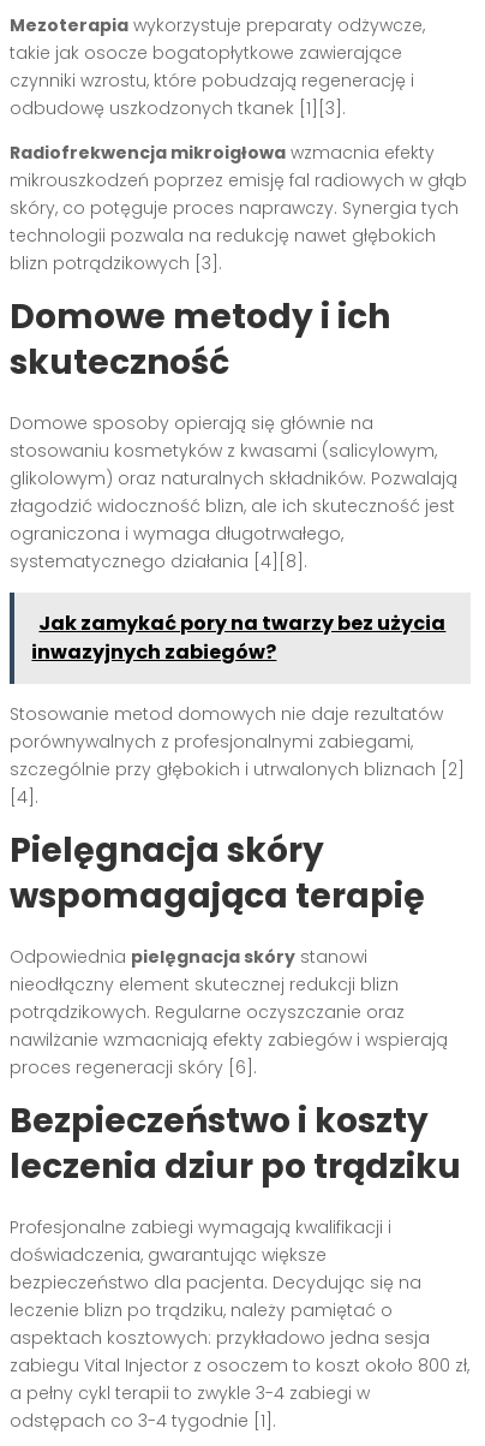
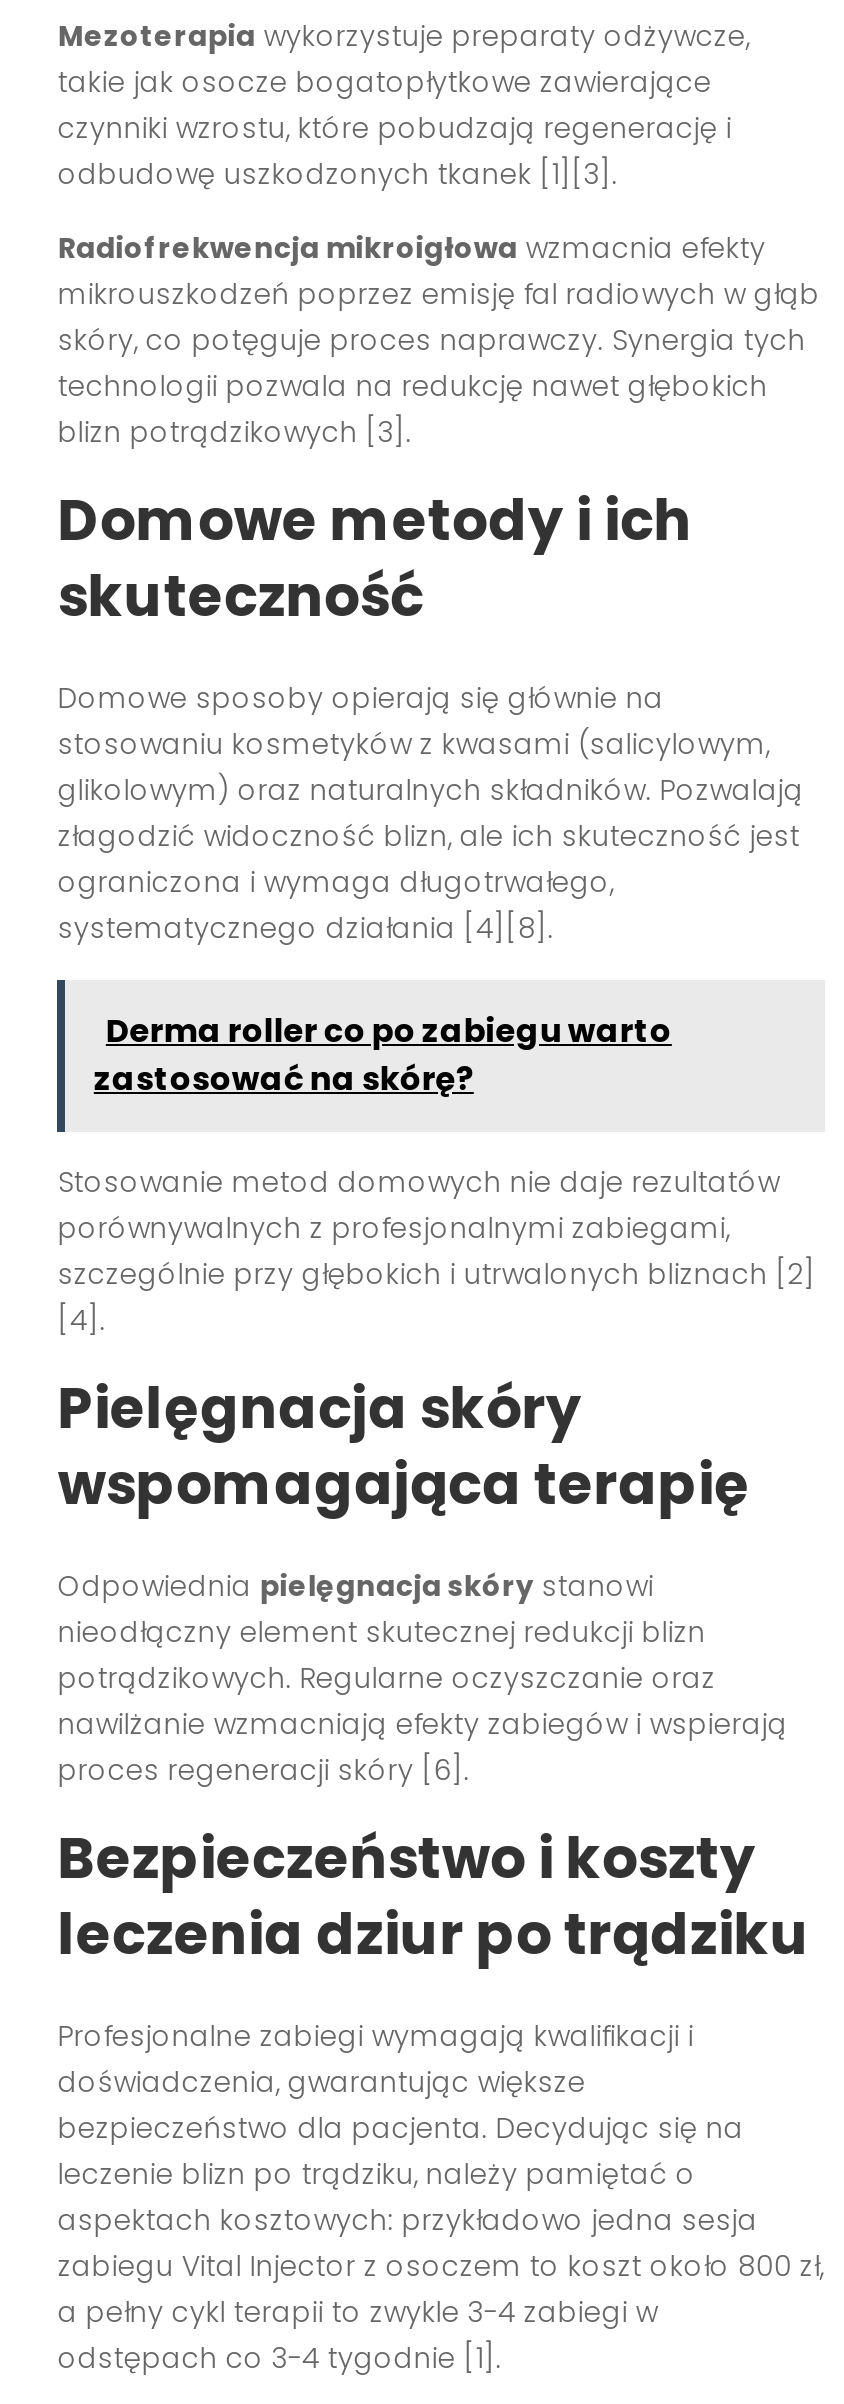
- Jak zamykać pory na twarzy bez użycia
- inwazyjnych zabiegów?
+ Derma roller co po zabiegu warto
+ zastosować na skórę?
